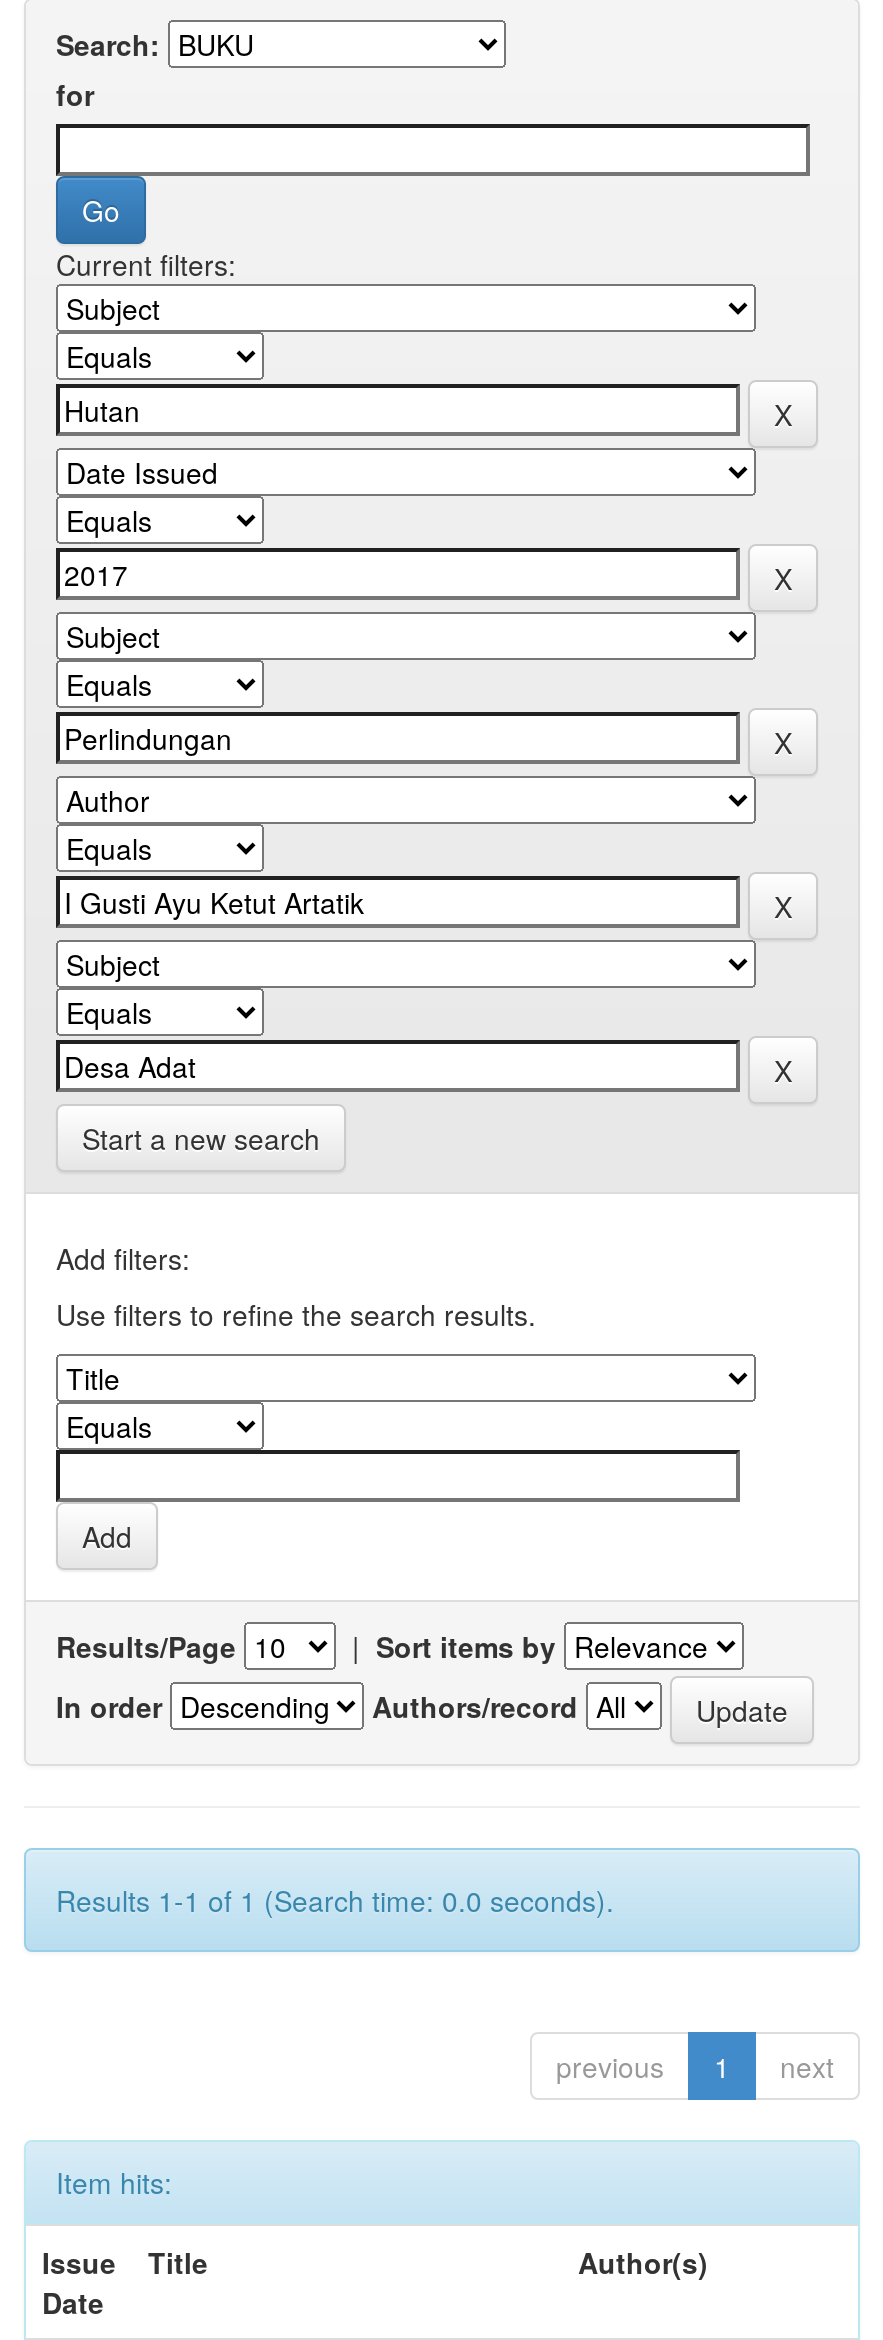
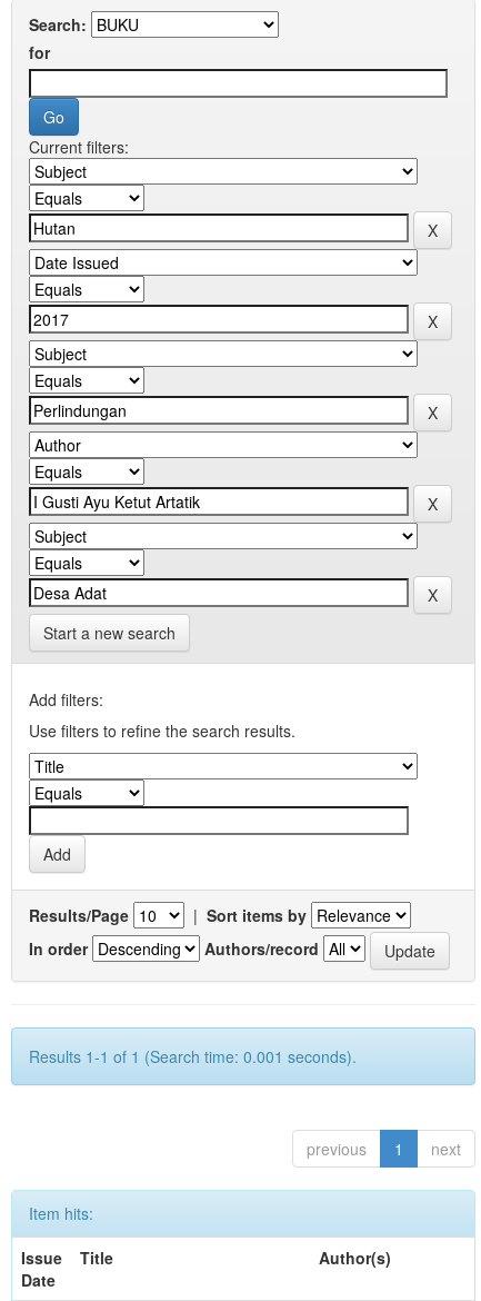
- Results 1-1 of 1 (Search time: 0.0 seconds).
+ Results 1-1 of 1 (Search time: 0.001 seconds).
